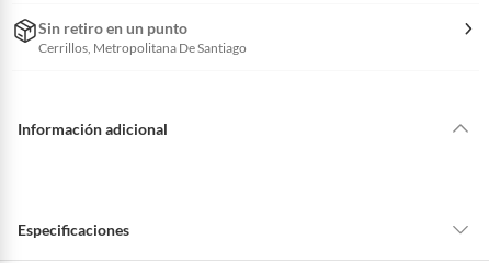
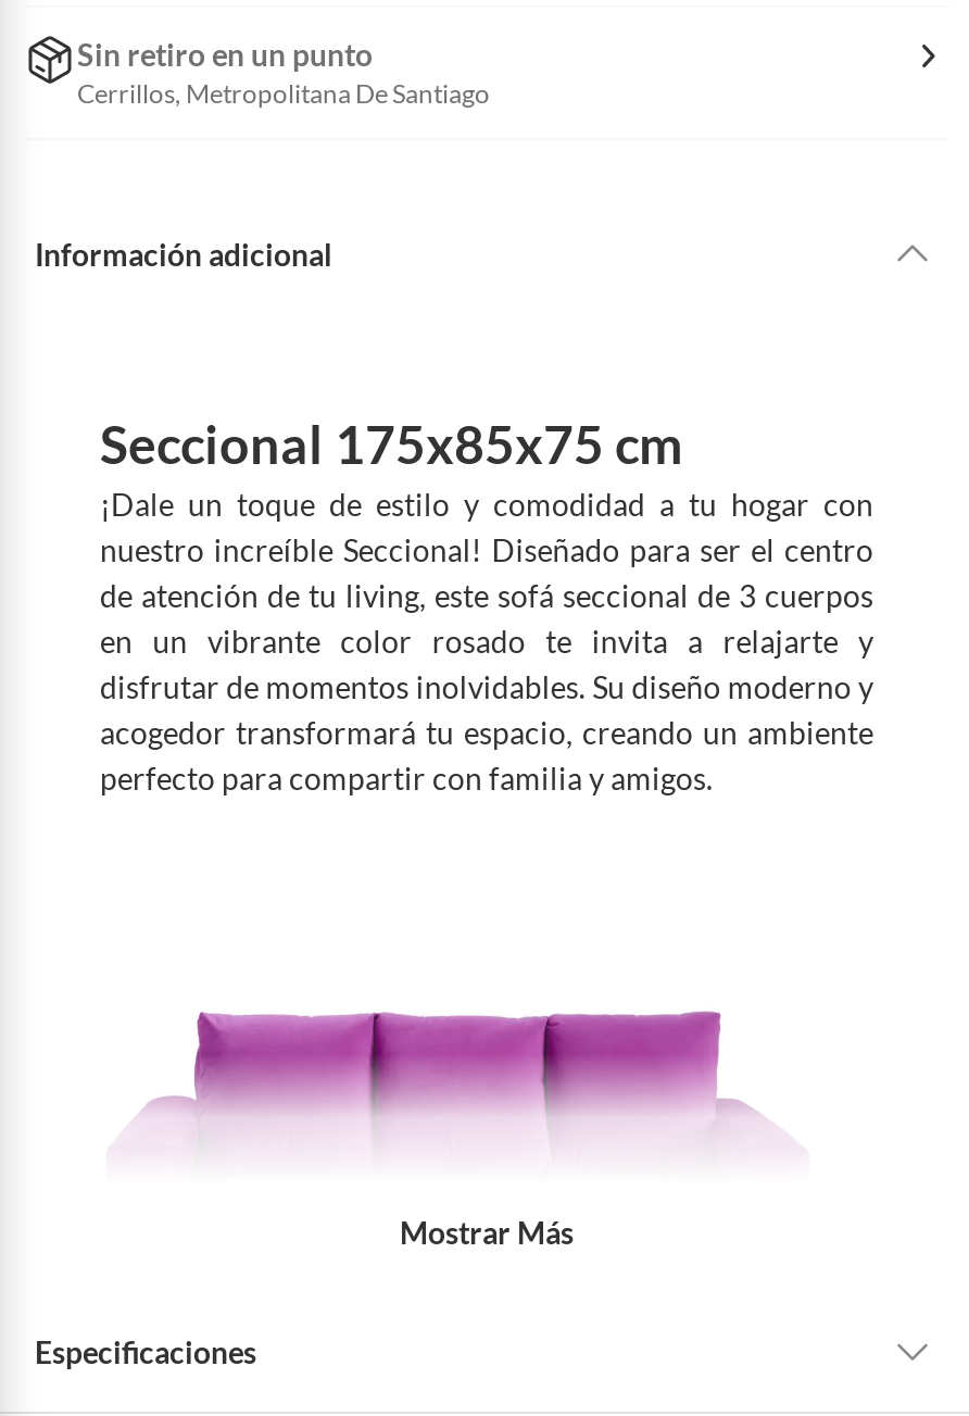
+ Seccional 175x85x75 cm
+ ¡Dale un toque de estilo y comodidad a tu hogar con
+ nuestro increíble Seccional! Diseñado para ser el centro
+ de atención de tu living, este sofá seccional de 3 cuerpos
+ en un vibrante color rosado te invita a relajarte y
+ disfrutar de momentos inolvidables. Su diseño moderno y
+ acogedor transformará tu espacio, creando un ambiente
+ perfecto para compartir con familia y amigos.

+ [image]
+ Mostrar Más
